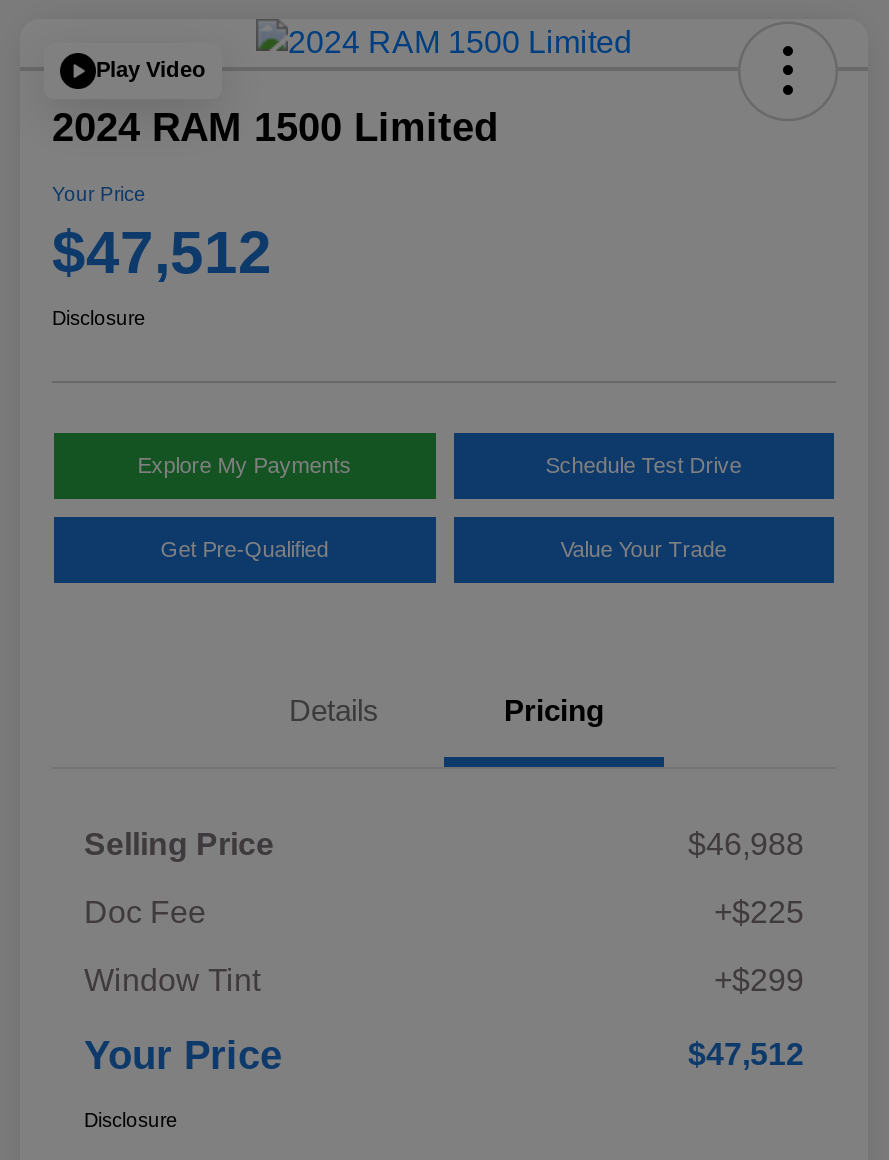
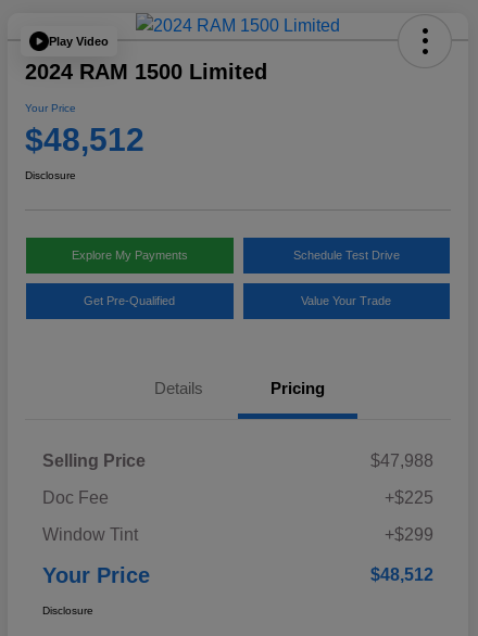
- $47,512
+ $48,512

- $46,988
+ $47,988

- $47,512
+ $48,512
